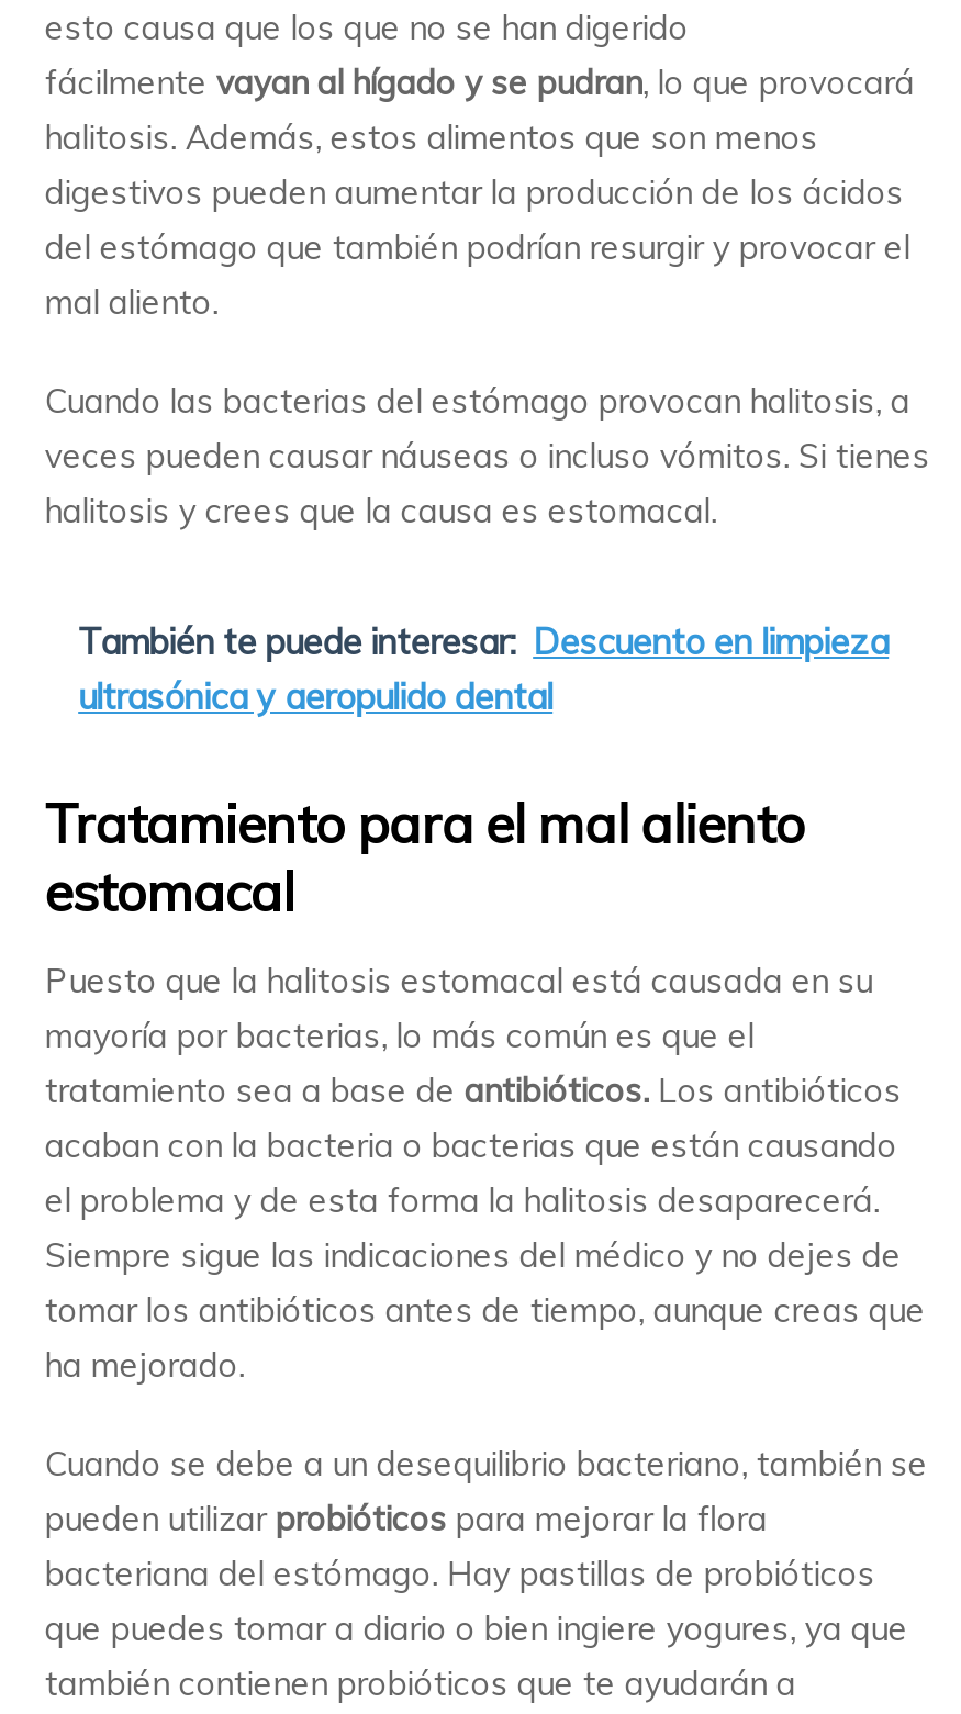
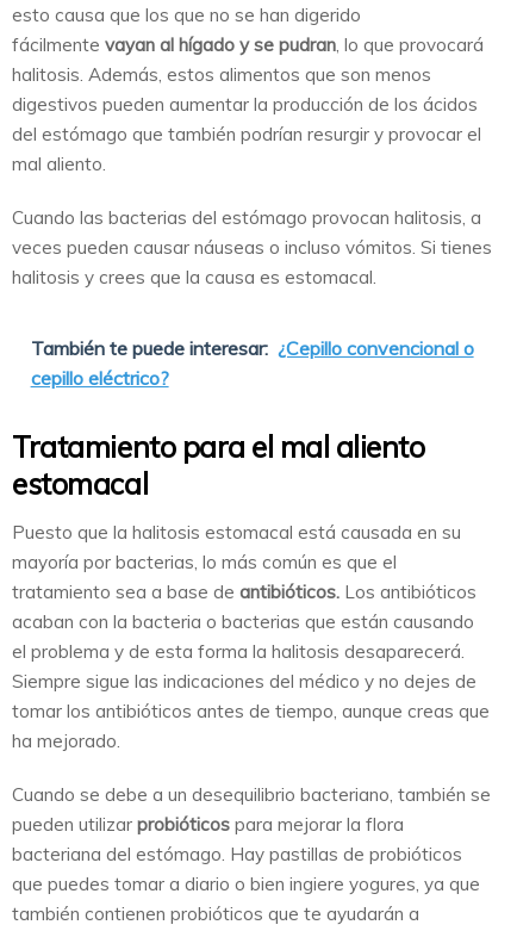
- También te puede interesar: Descuento en limpieza
- ultrasónica y aeropulido dental
+ También te puede interesar: ¿Cepillo convencional o
+ cepillo eléctrico?
